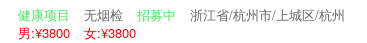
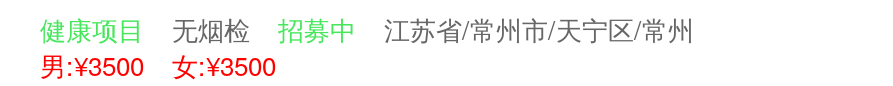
- 浙江省/杭州市/上城区/杭州
+ 江苏省/常州市/天宁区/常州

- 男:¥3800
+ 男:¥3500

- 女:¥3800
+ 女:¥3500
